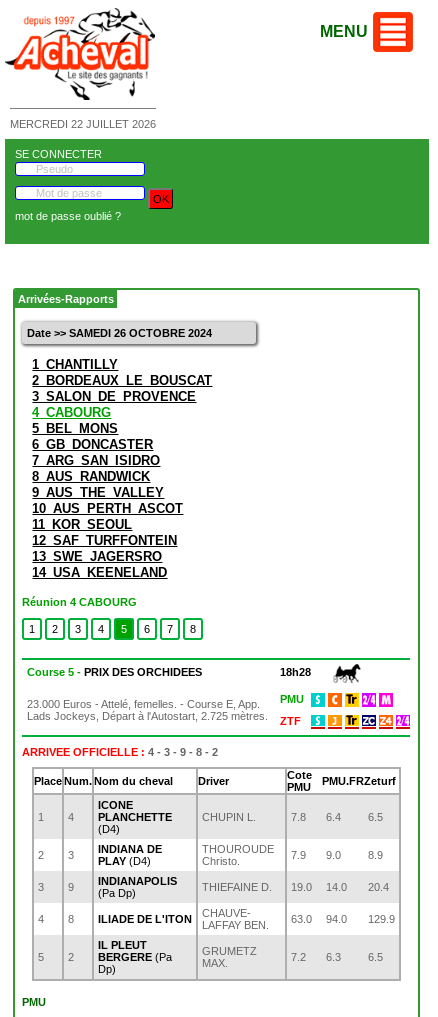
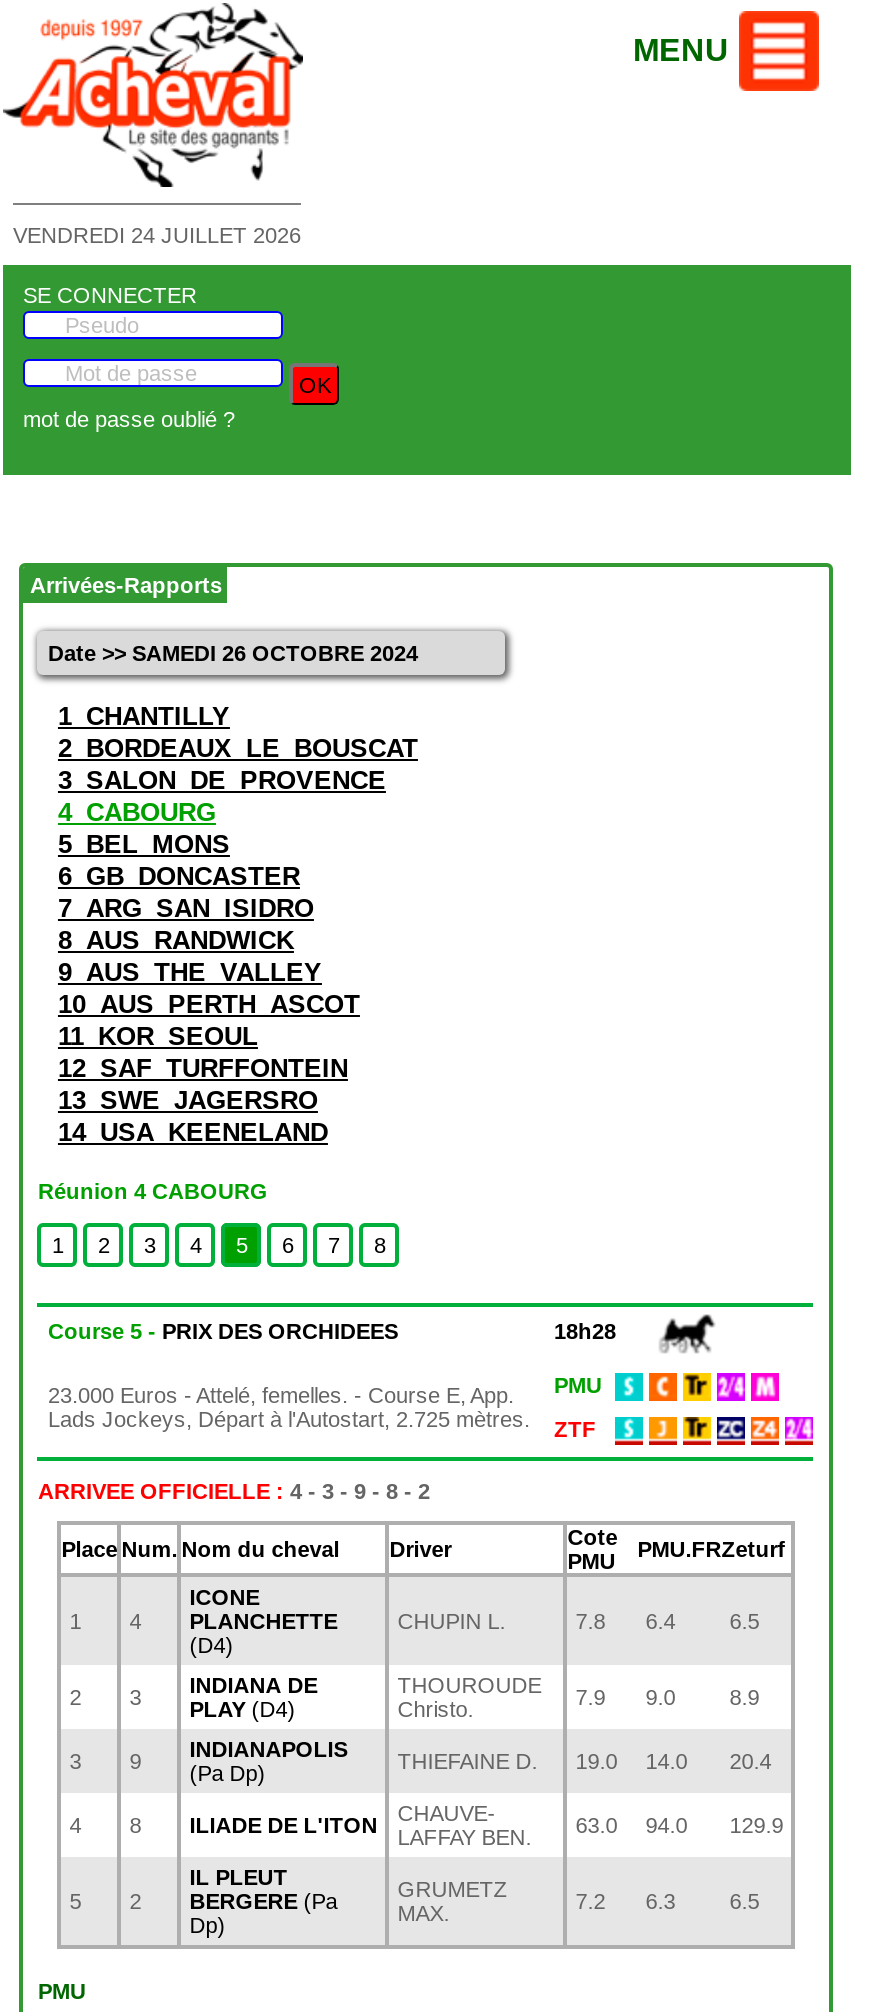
- MERCREDI 22 JUILLET 2026
+ VENDREDI 24 JUILLET 2026
